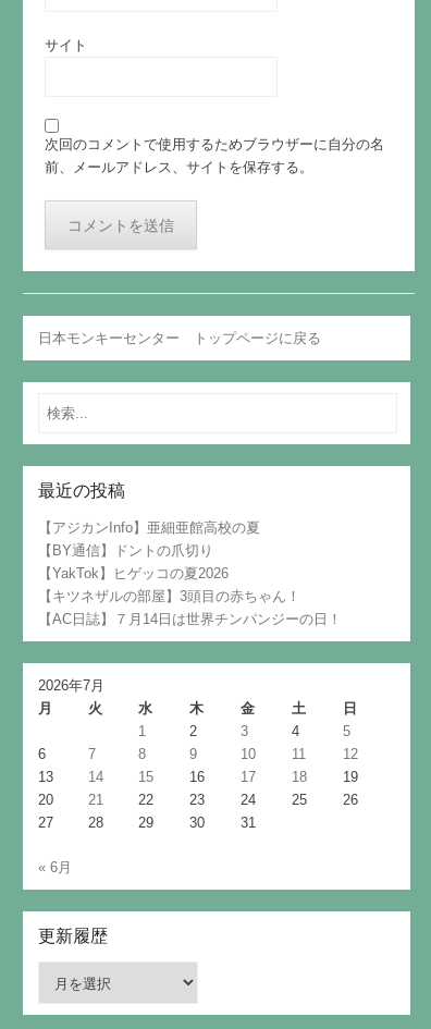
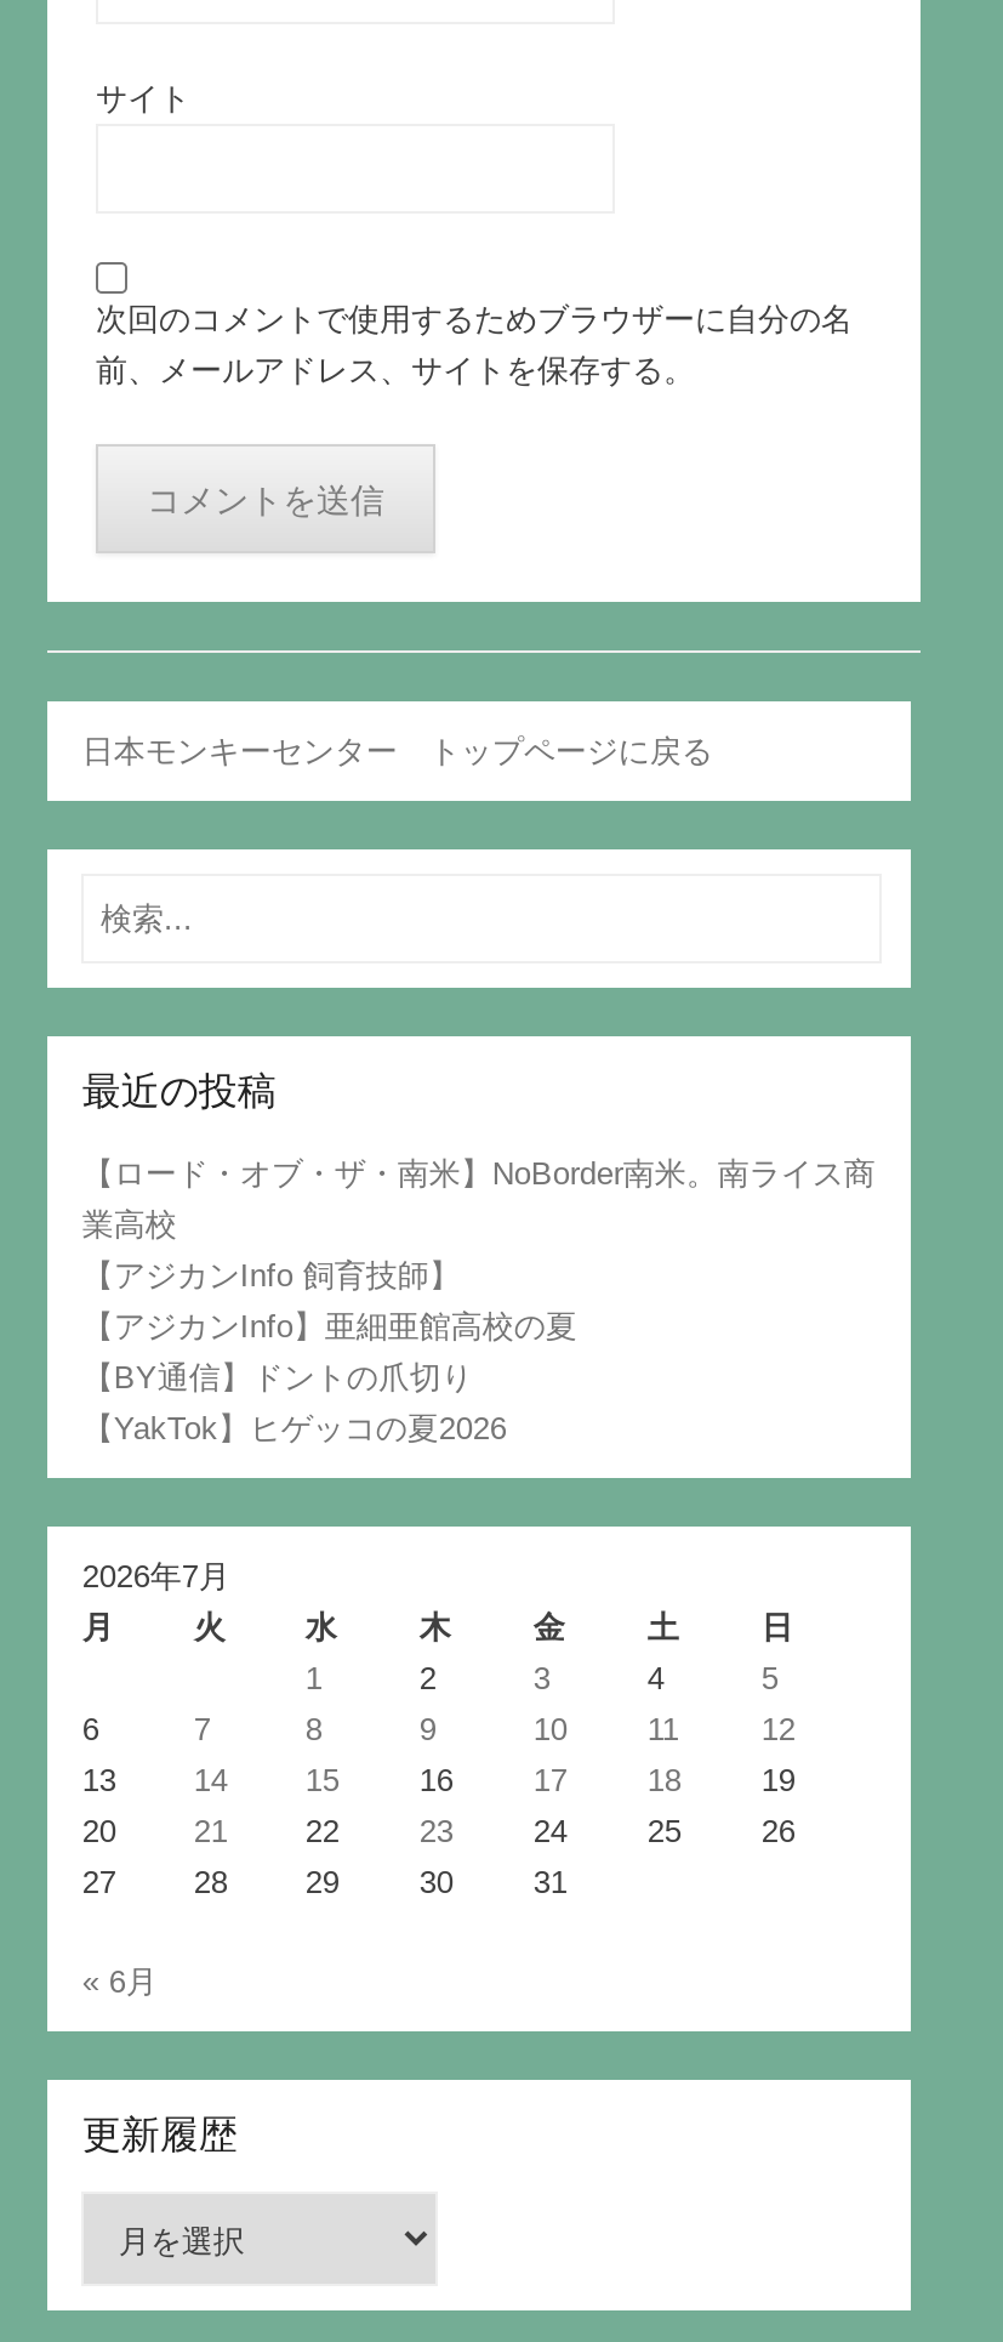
+ 【ロード・オブ・ザ・南米】NoBorder南米。南ライス商
+ 業高校
+ 【アジカンInfo 飼育技師】

moved down: 【アジカンInfo】亜細亜館高校の夏 | 【BY通信】ドントの爪切り | 【YakTok】ヒゲッコの夏2026

- 【キツネザルの部屋】3頭目の赤ちゃん！
- 【AC日誌】７月14日は世界チンパンジーの日！
